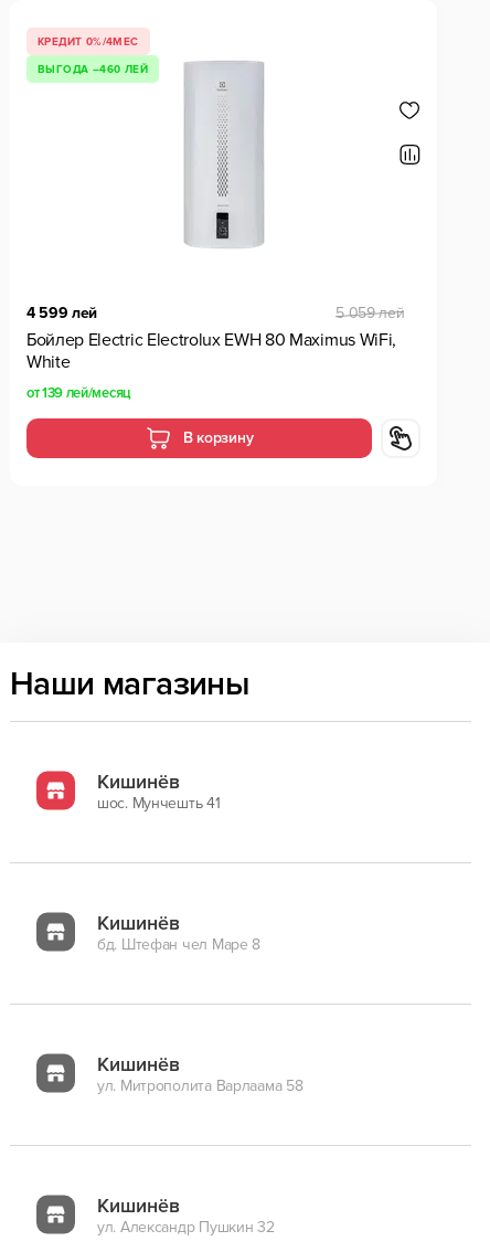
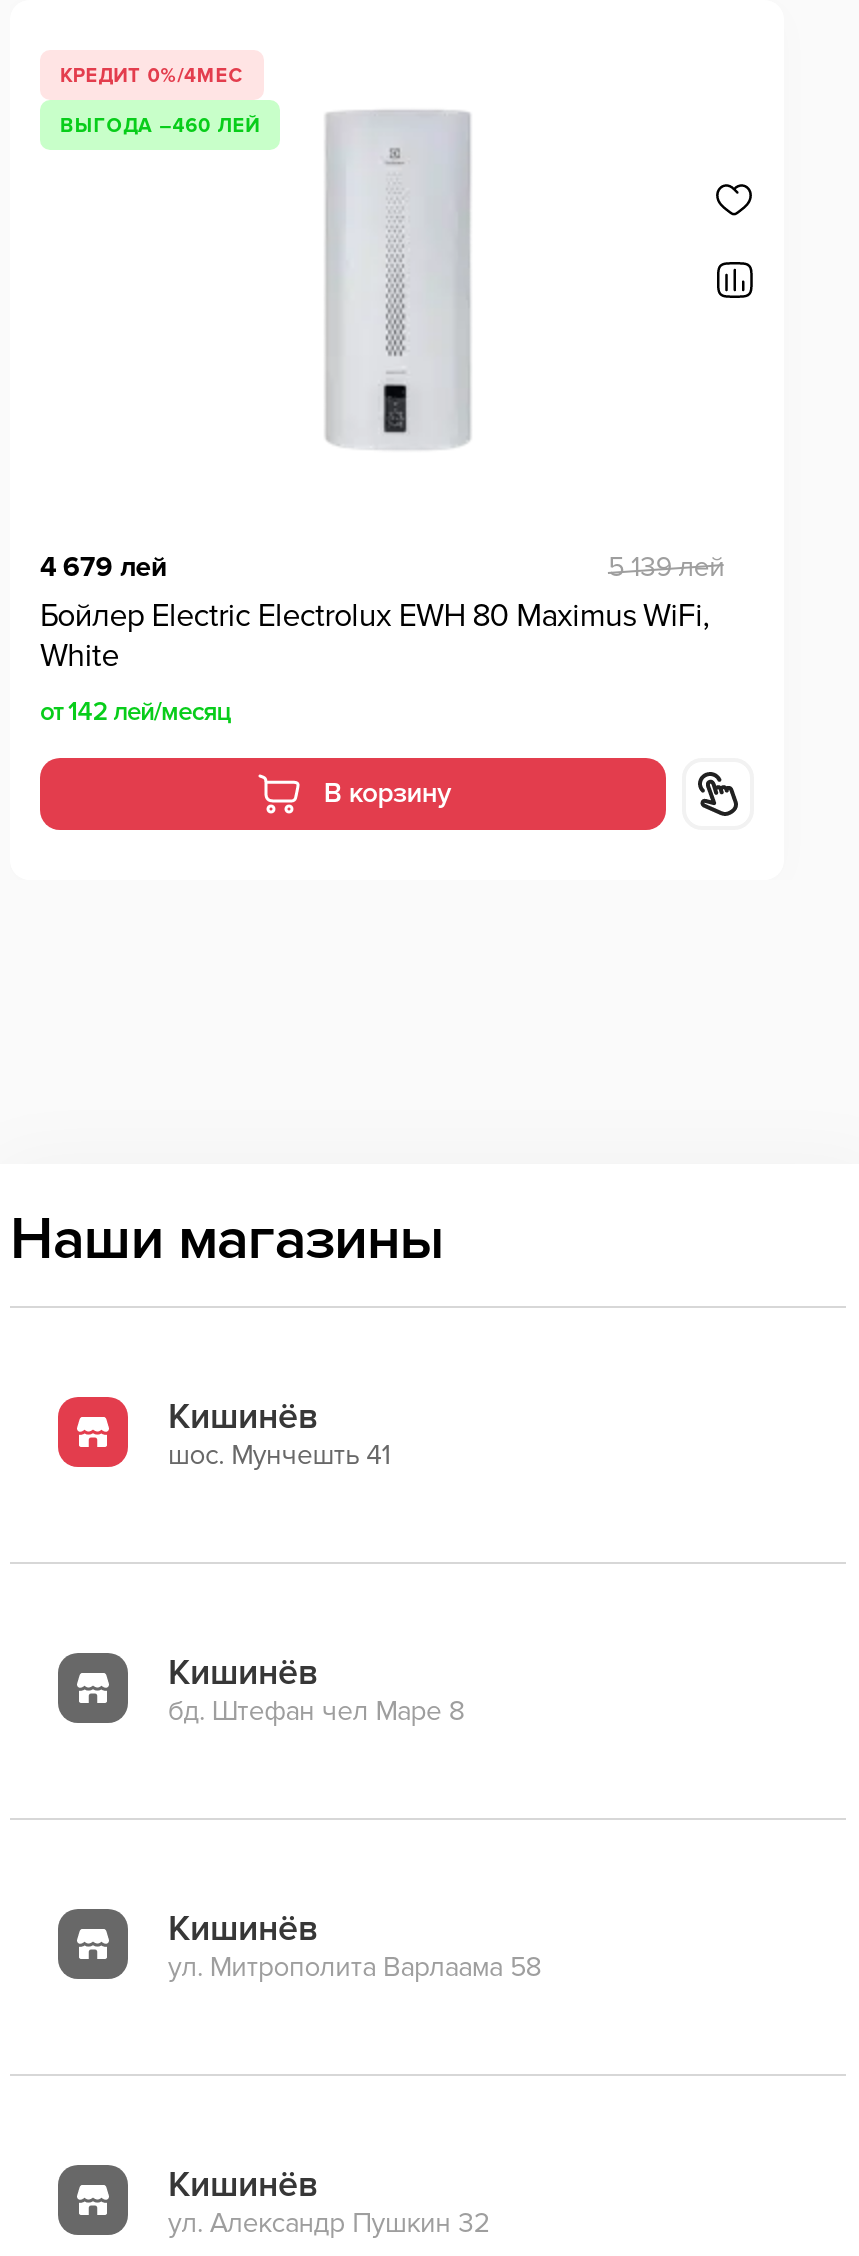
- 4 599 лей
+ 4 679 лей

- 5 059 лей
+ 5 139 лей

- от139 лей/месяц
+ от142 лей/месяц
